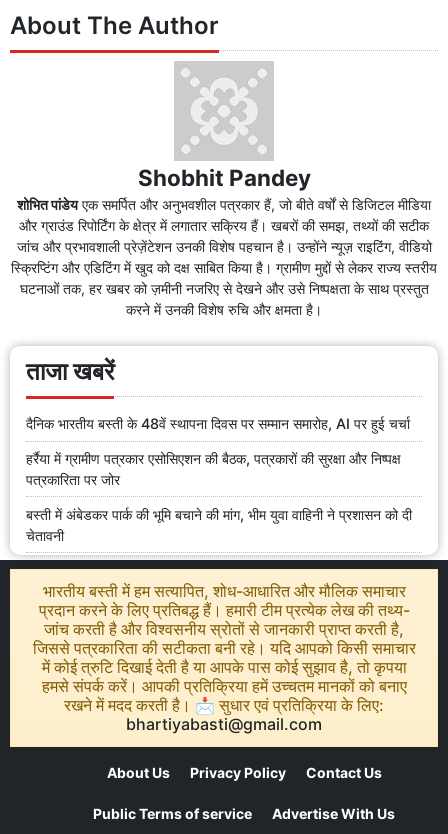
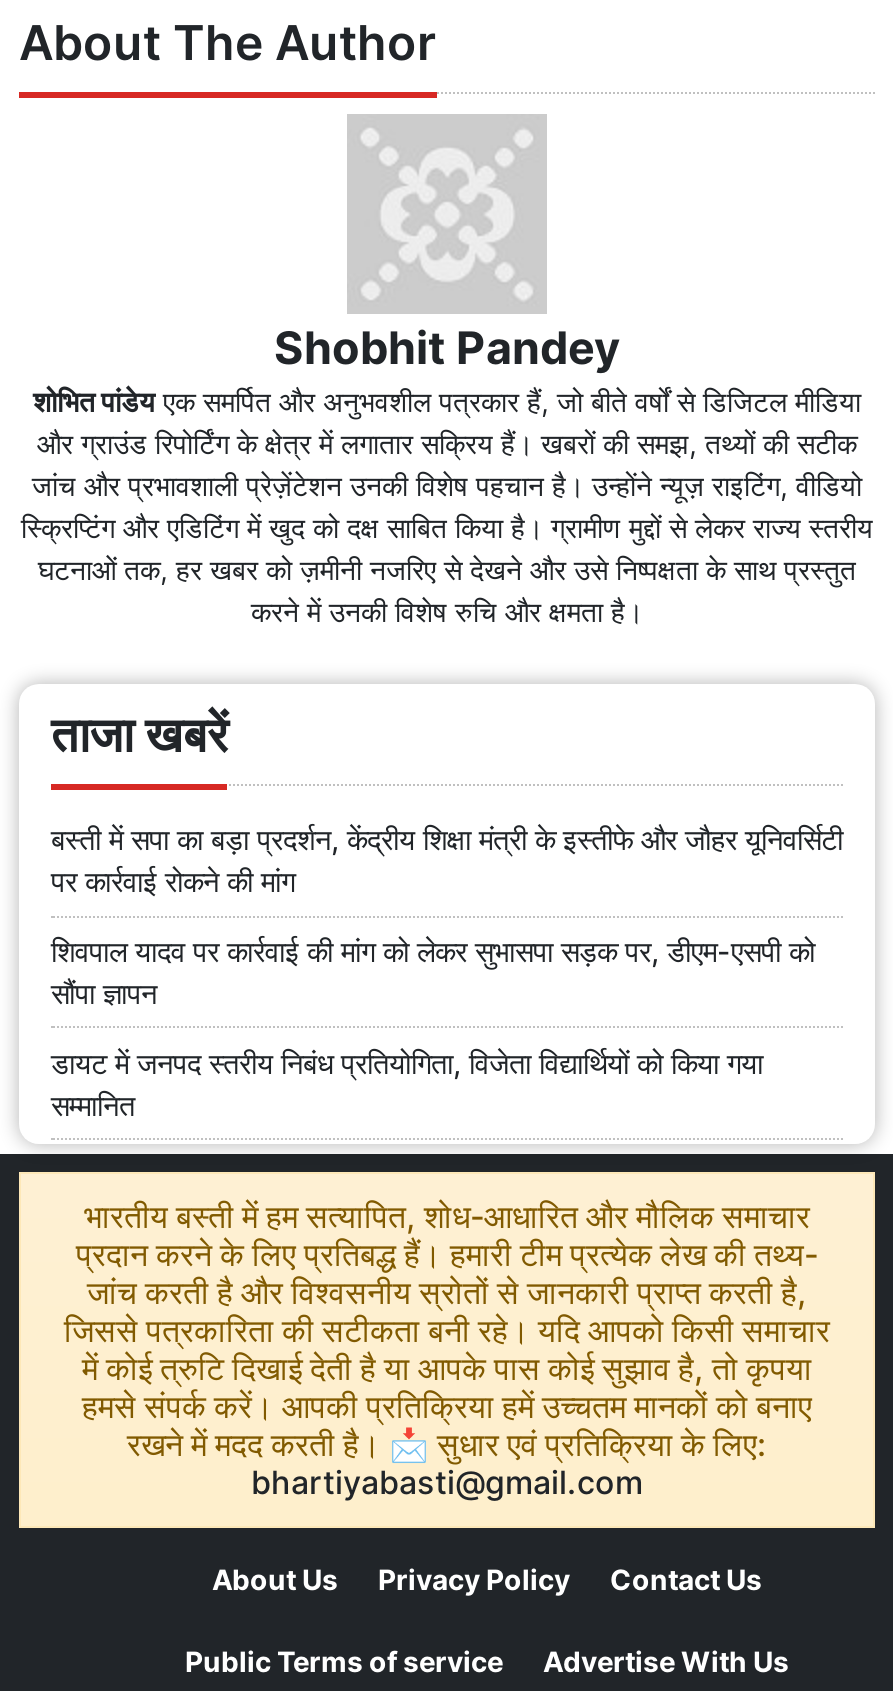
- दैनिक भारतीय बस्ती के 48वें स्थापना दिवस पर सम्मान समारोह, AI पर हुई चर्चा
+ बस्ती में सपा का बड़ा प्रदर्शन, केंद्रीय शिक्षा मंत्री के इस्तीफे और जौहर यूनिवर्सिटी
+ पर कार्रवाई रोकने की मांग

- हर्रैया में ग्रामीण पत्रकार एसोसिएशन की बैठक, पत्रकारों की सुरक्षा और निष्पक्ष
- पत्रकारिता पर जोर
+ शिवपाल यादव पर कार्रवाई की मांग को लेकर सुभासपा सड़क पर, डीएम-एसपी को
+ सौंपा ज्ञापन

- बस्ती में अंबेडकर पार्क की भूमि बचाने की मांग, भीम युवा वाहिनी ने प्रशासन को दी
- चेतावनी
+ डायट में जनपद स्तरीय निबंध प्रतियोगिता, विजेता विद्यार्थियों को किया गया
+ सम्मानित
